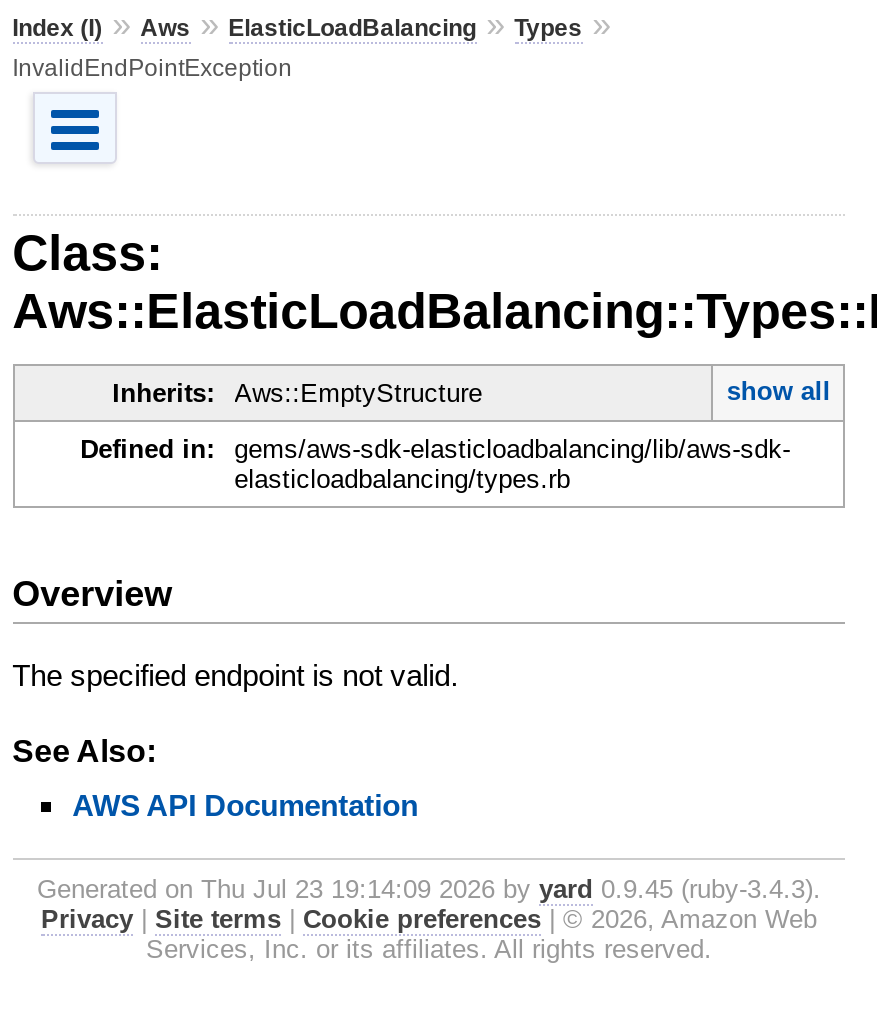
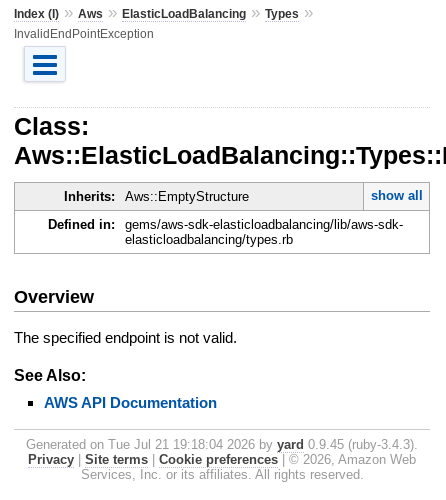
- Generated on Thu Jul 23 19:14:09 2026 by yard 0.9.45 (ruby-3.4.3).
+ Generated on Tue Jul 21 19:18:04 2026 by yard 0.9.45 (ruby-3.4.3).
